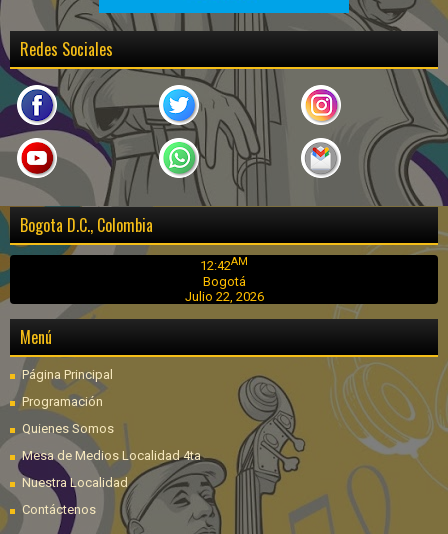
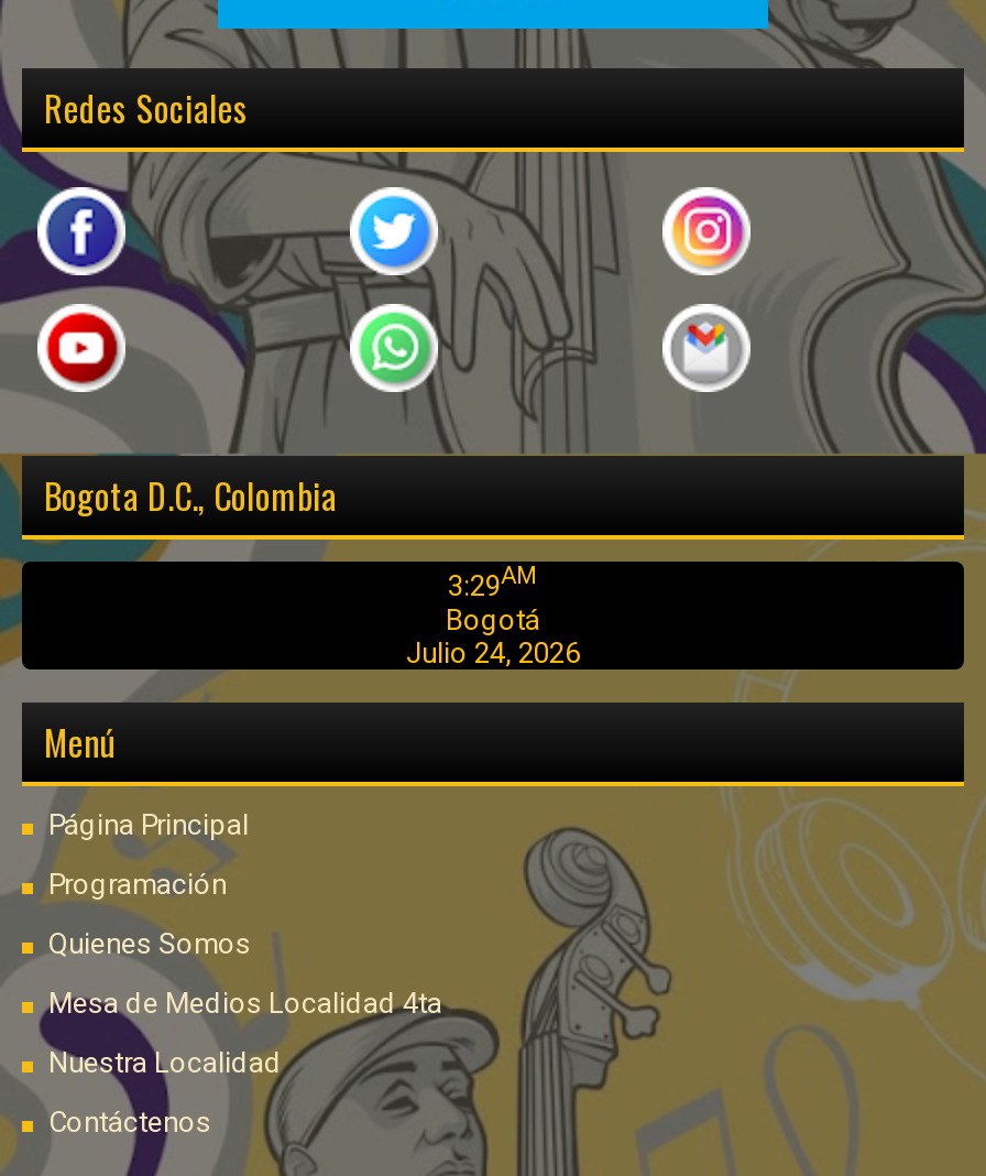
- 12:42AM
+ 3:29AM

- Julio 22, 2026
+ Julio 24, 2026
